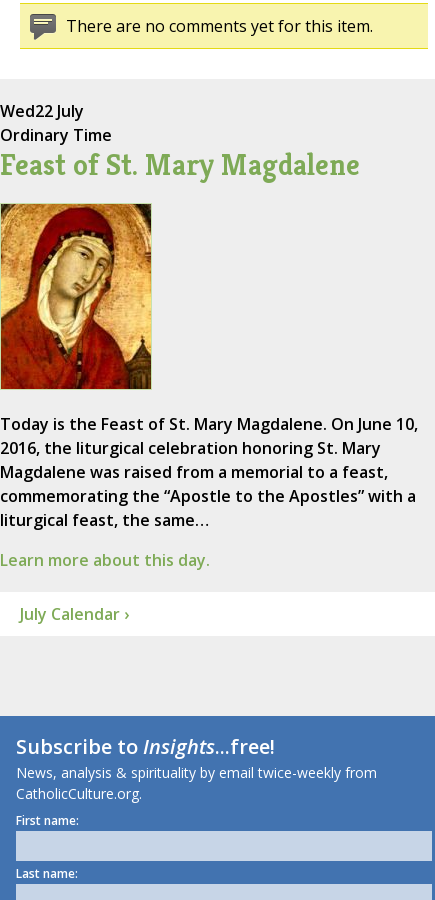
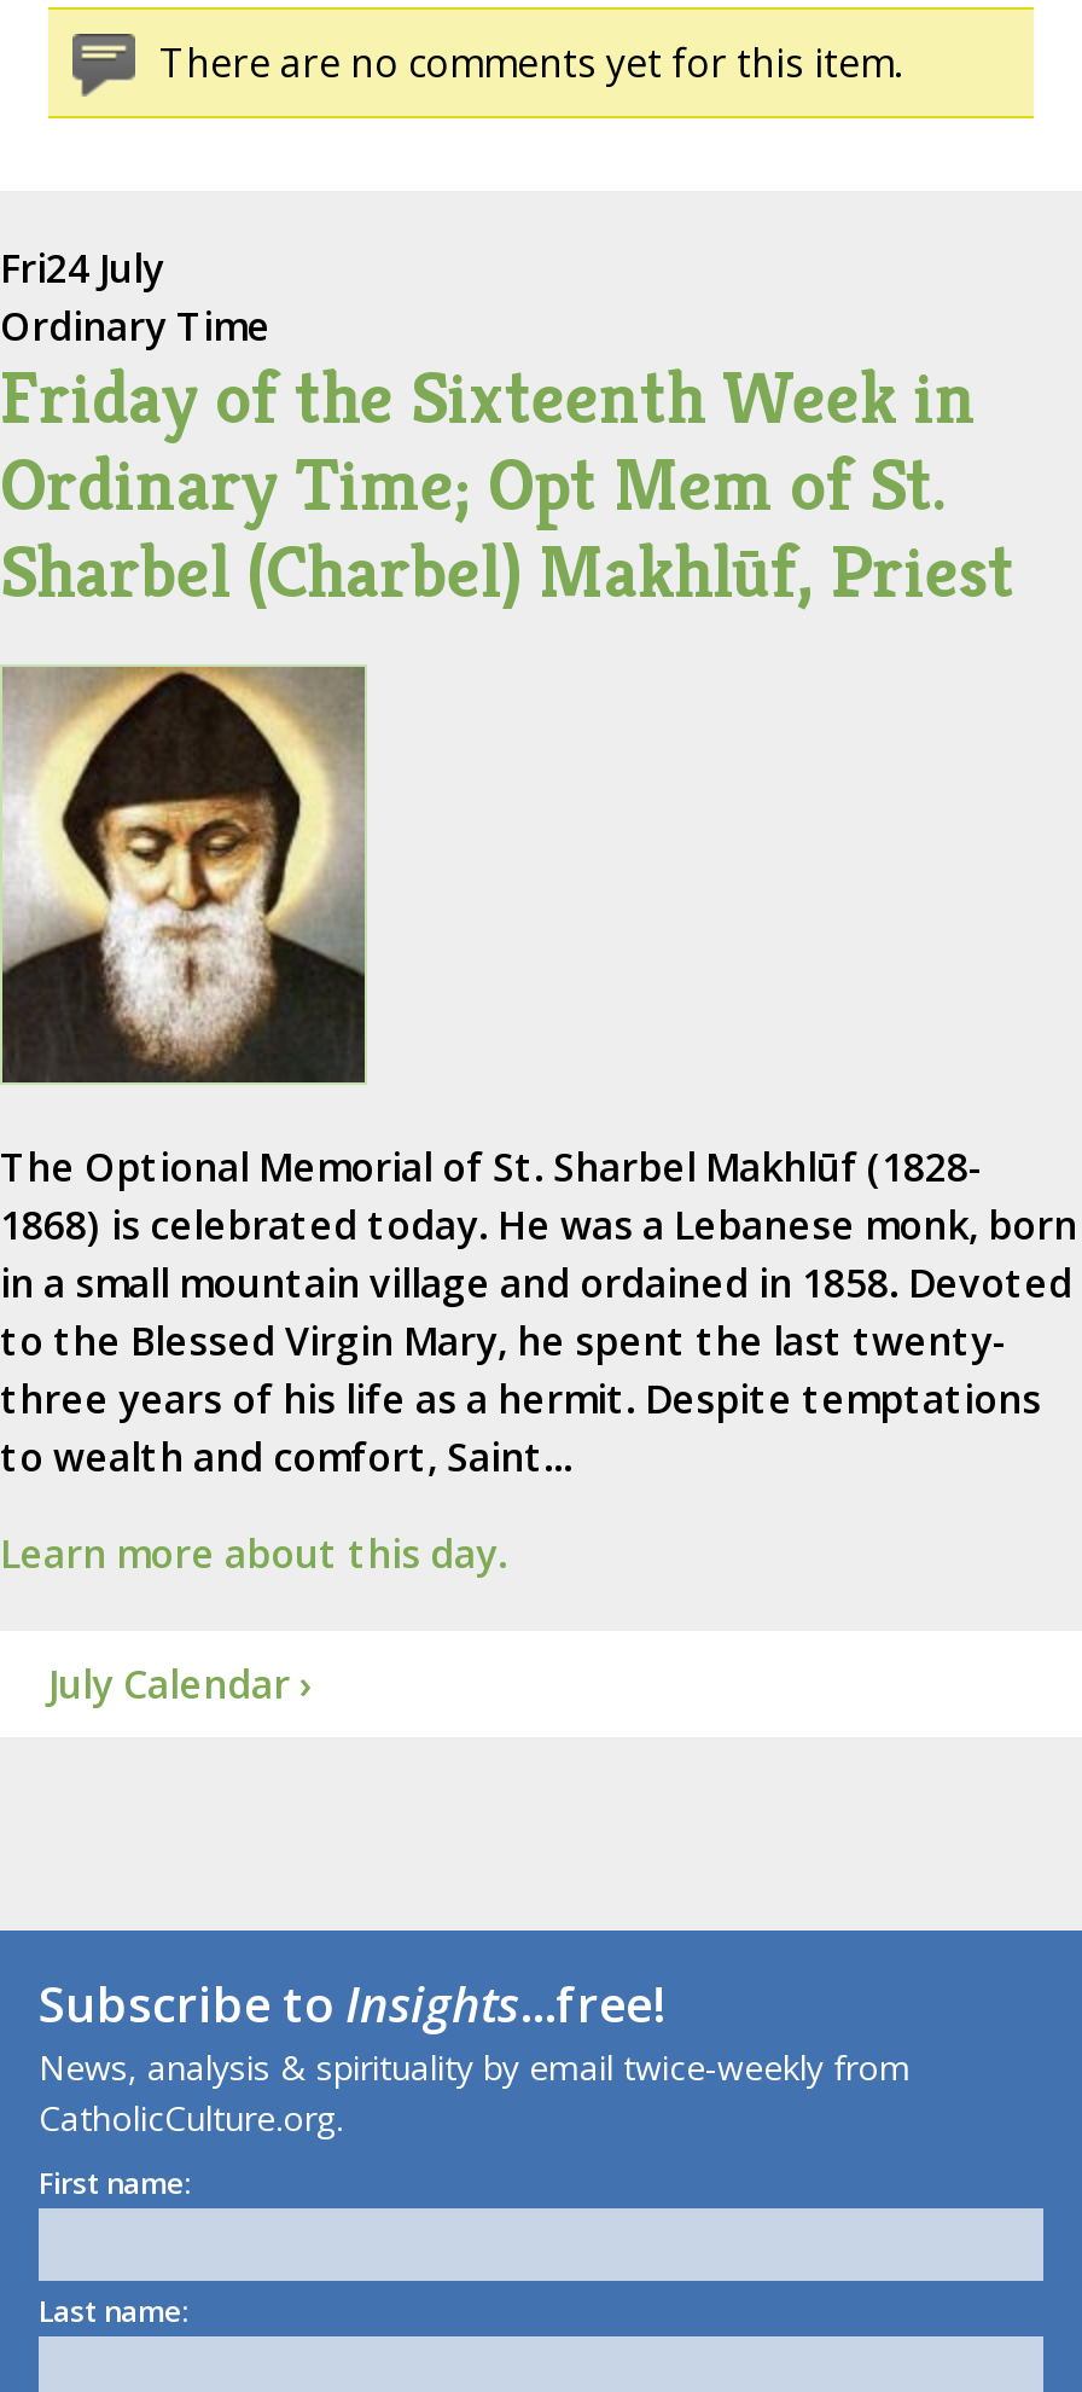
- Wed22 July
+ Fri24 July

- Feast of St. Mary Magdalene
+ Friday of the Sixteenth Week in
+ Ordinary Time; Opt Mem of St.
+ Sharbel (Charbel) Makhlūf, Priest

- [image]
+ [image]

- Today is the Feast of St. Mary Magdalene. On June 10,
- 2016, the liturgical celebration honoring St. Mary
- Magdalene was raised from a memorial to a feast,
- commemorating the “Apostle to the Apostles” with a
- liturgical feast, the same…
+ The Optional Memorial of St. Sharbel Makhlūf (1828-
+ 1868) is celebrated today. He was a Lebanese monk, born
+ in a small mountain village and ordained in 1858. Devoted
+ to the Blessed Virgin Mary, he spent the last twenty-
+ three years of his life as a hermit. Despite temptations
+ to wealth and comfort, Saint…
